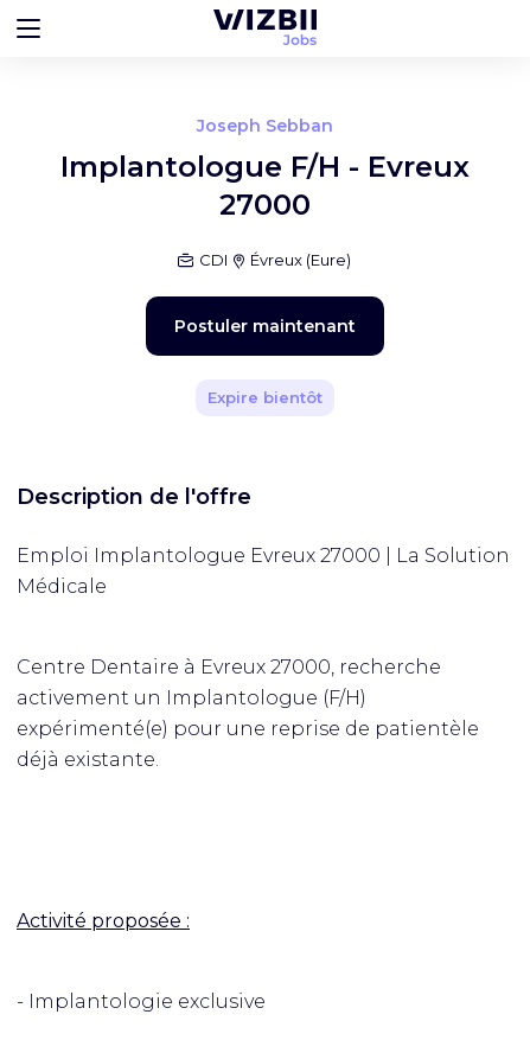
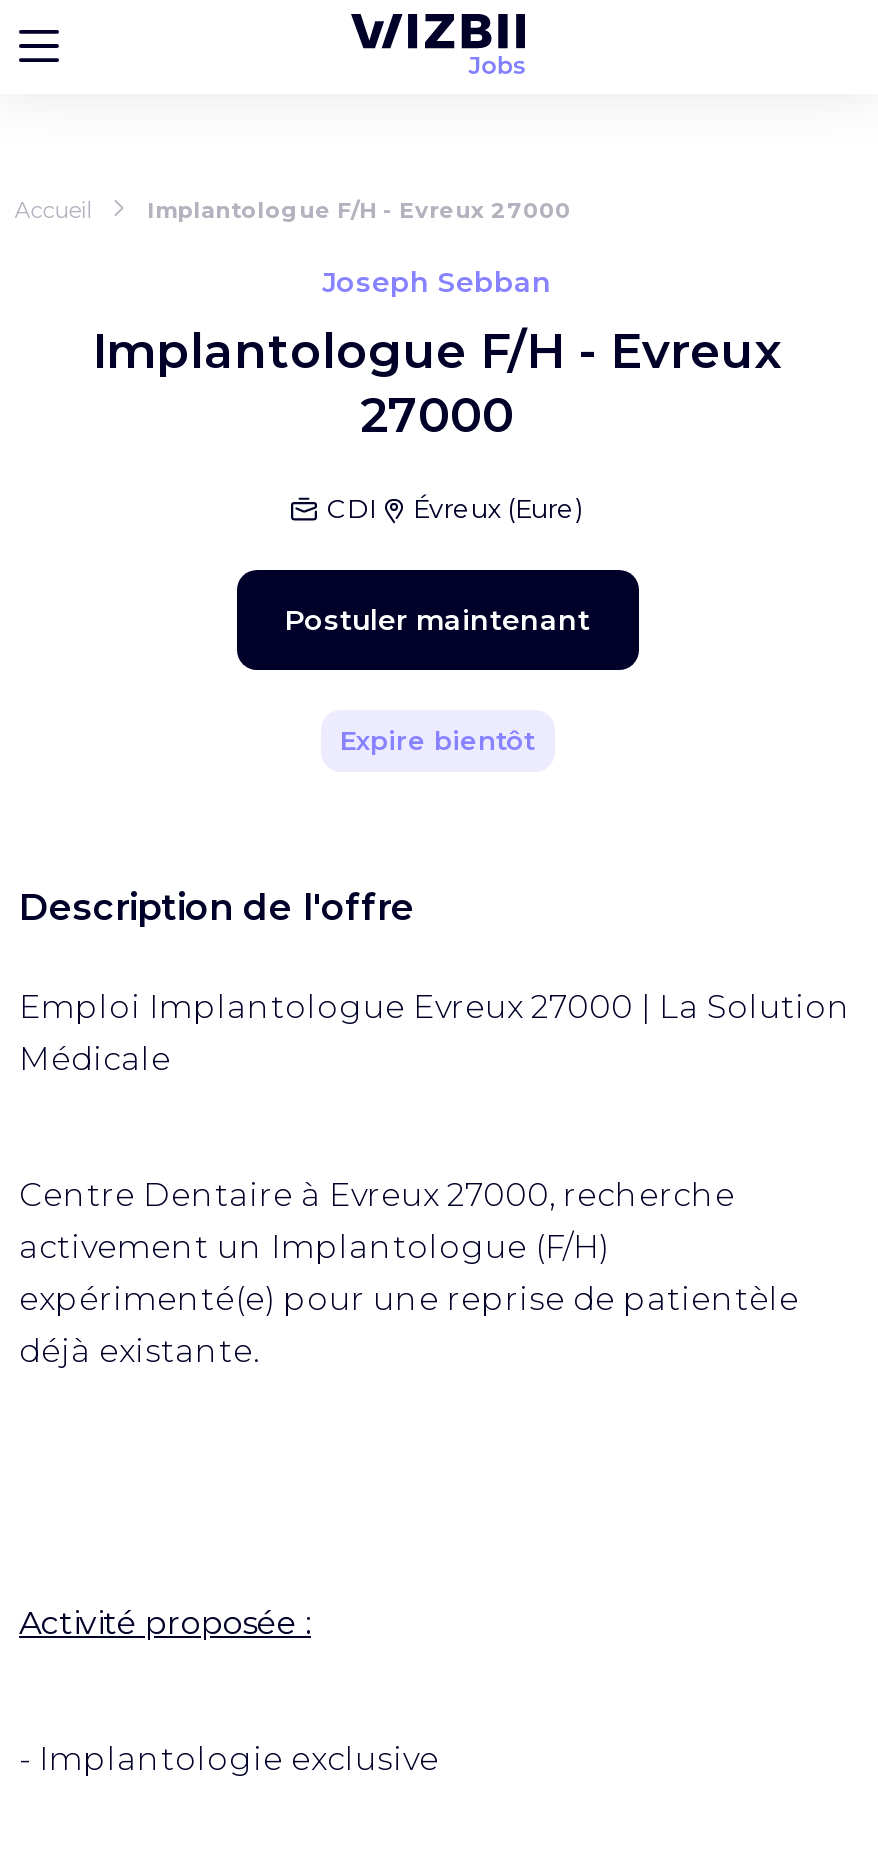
+ Accueil
+ Implantologue F/H - Evreux 27000
